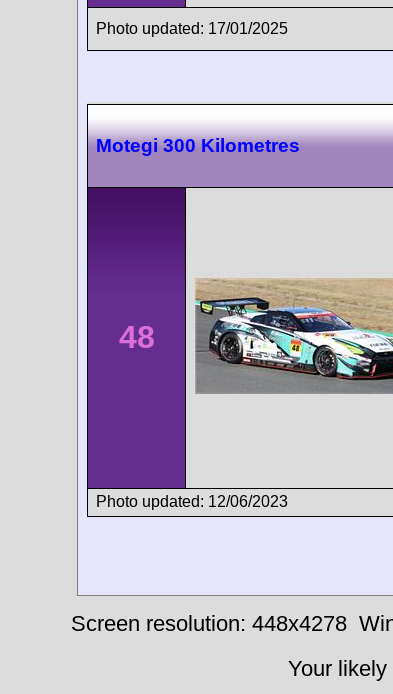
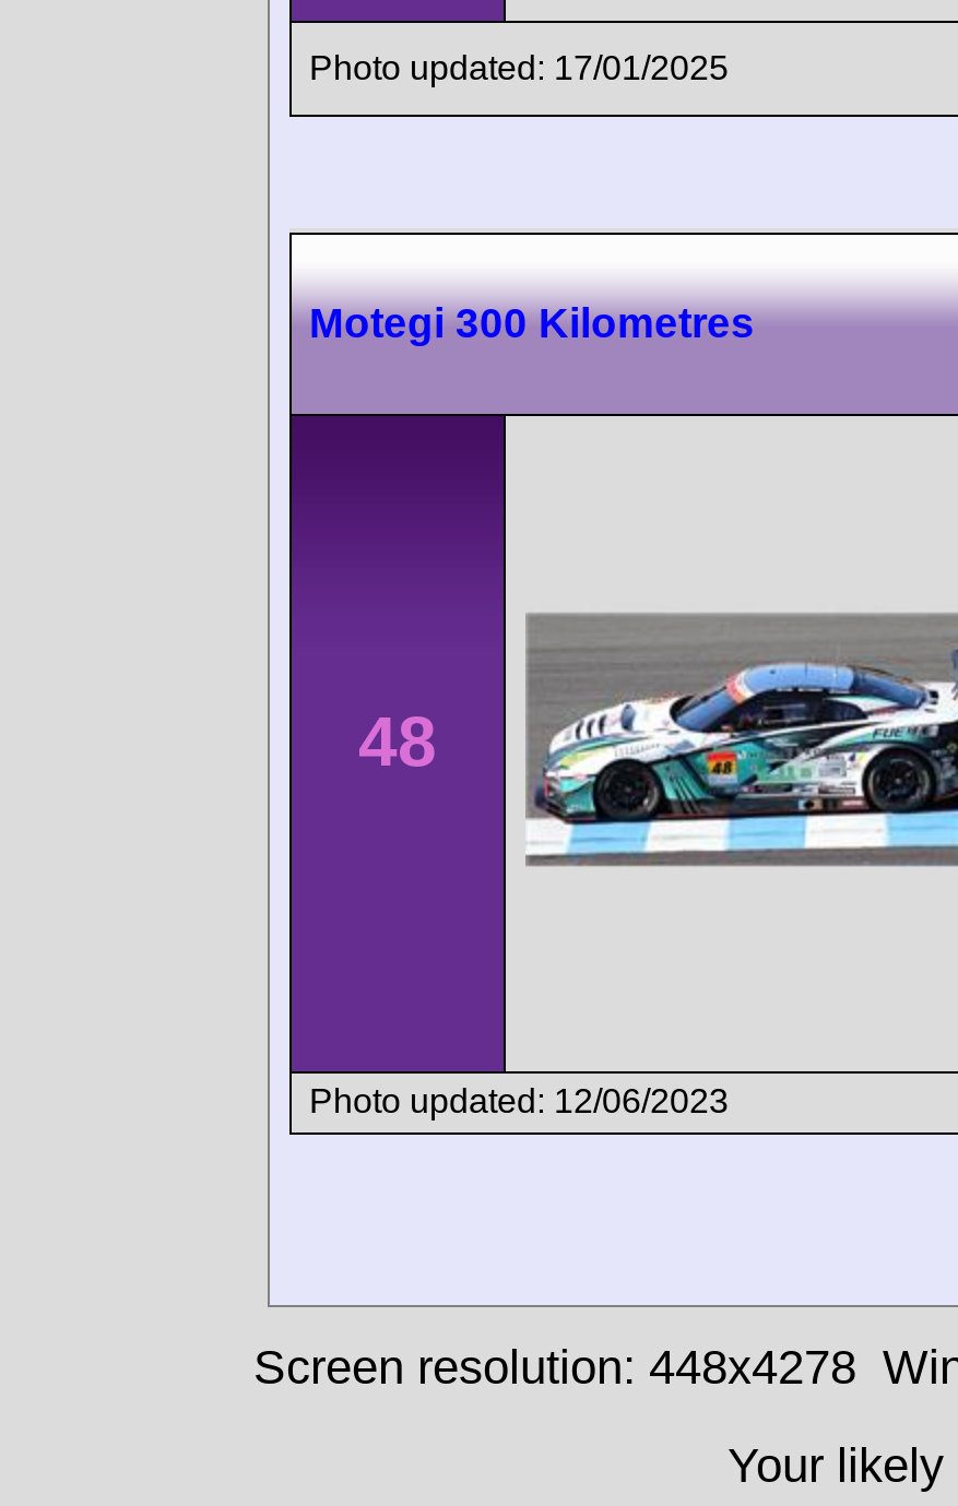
- [image]
+ [image]
